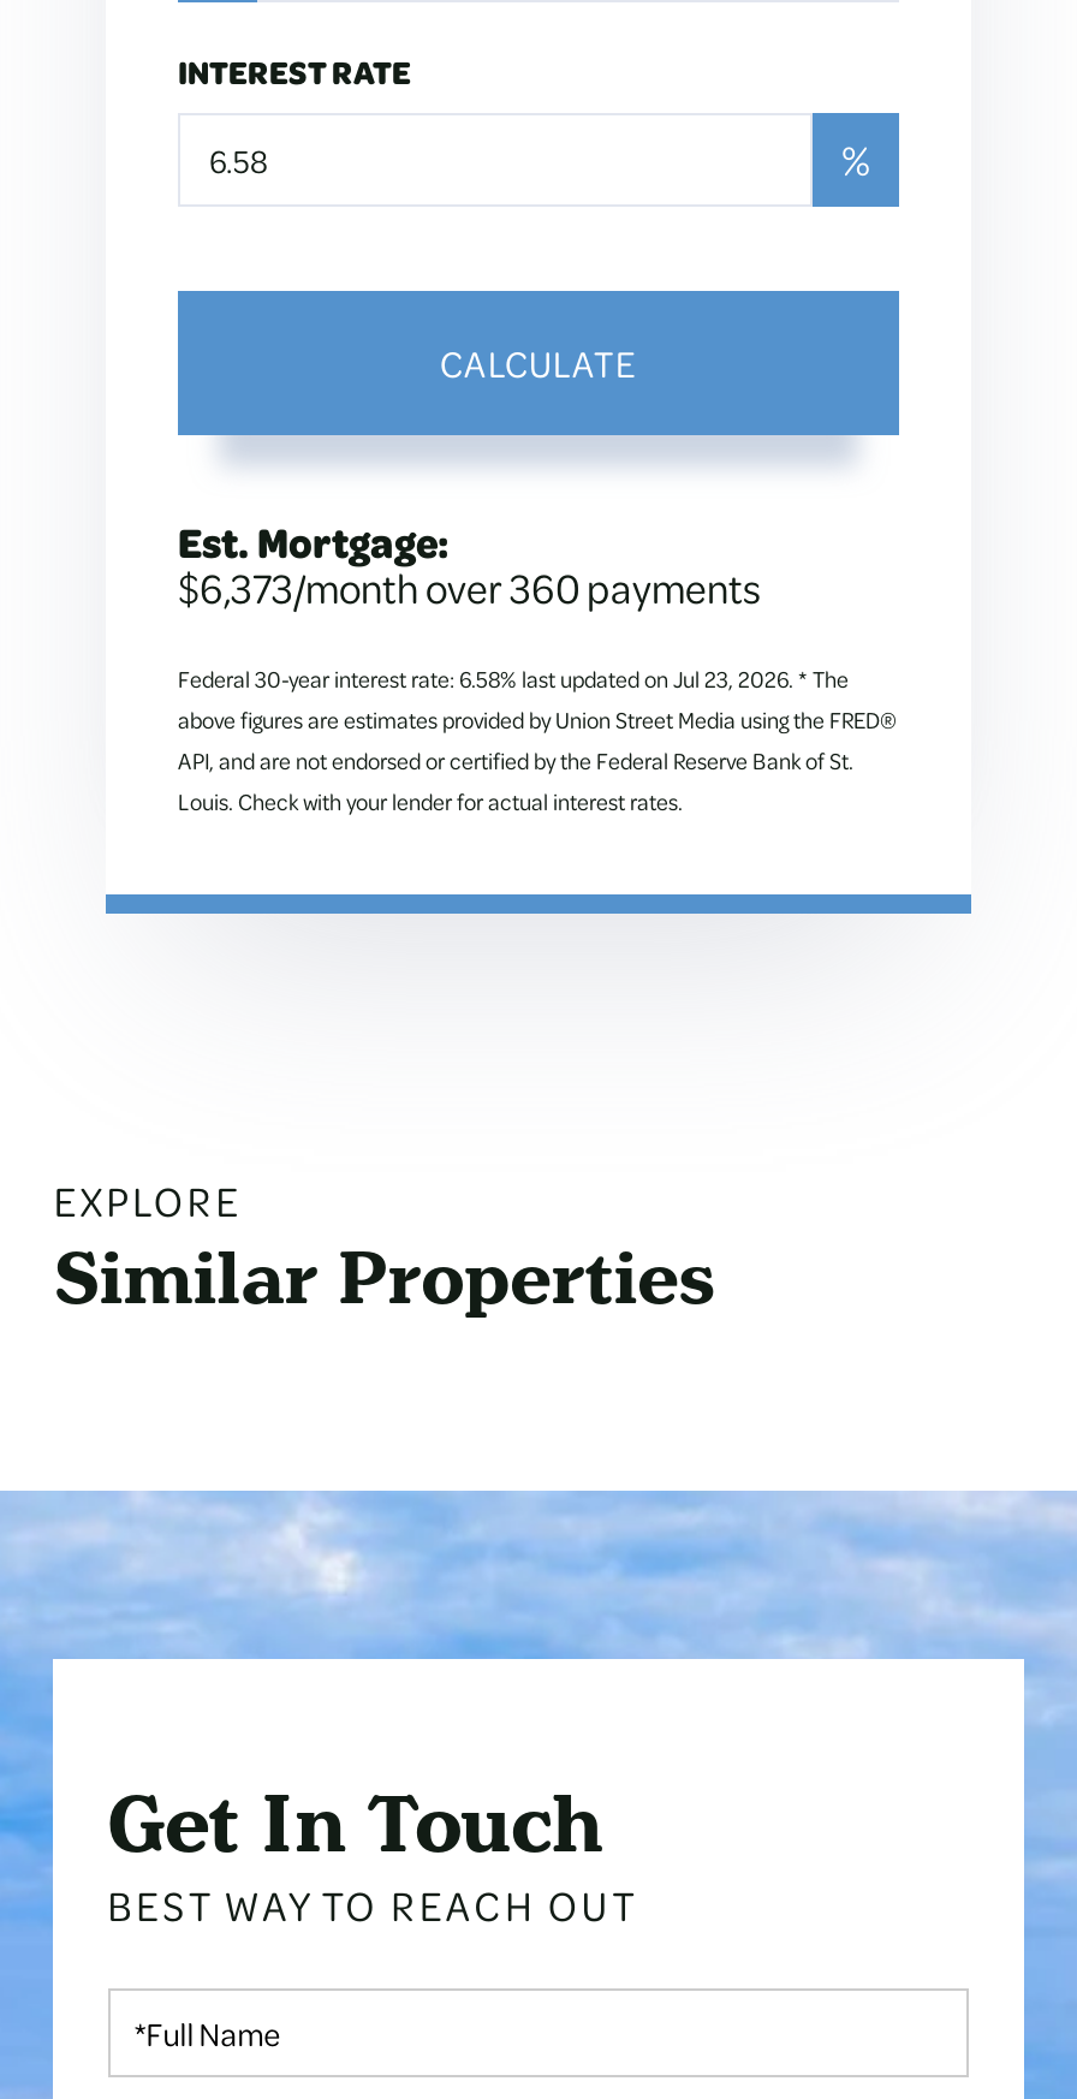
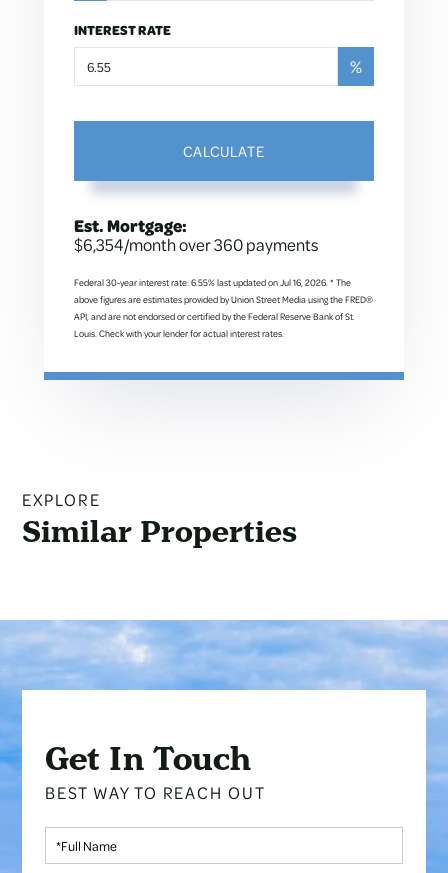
- $6,373/month over 360 payments
+ $6,354/month over 360 payments

- Federal 30-year interest rate: 6.58% last updated on Jul 23, 2026. * The
+ Federal 30-year interest rate: 6.55% last updated on Jul 16, 2026. * The
